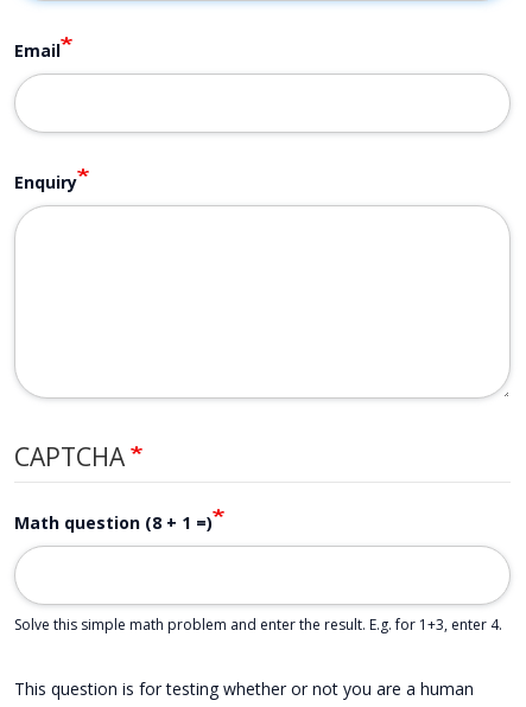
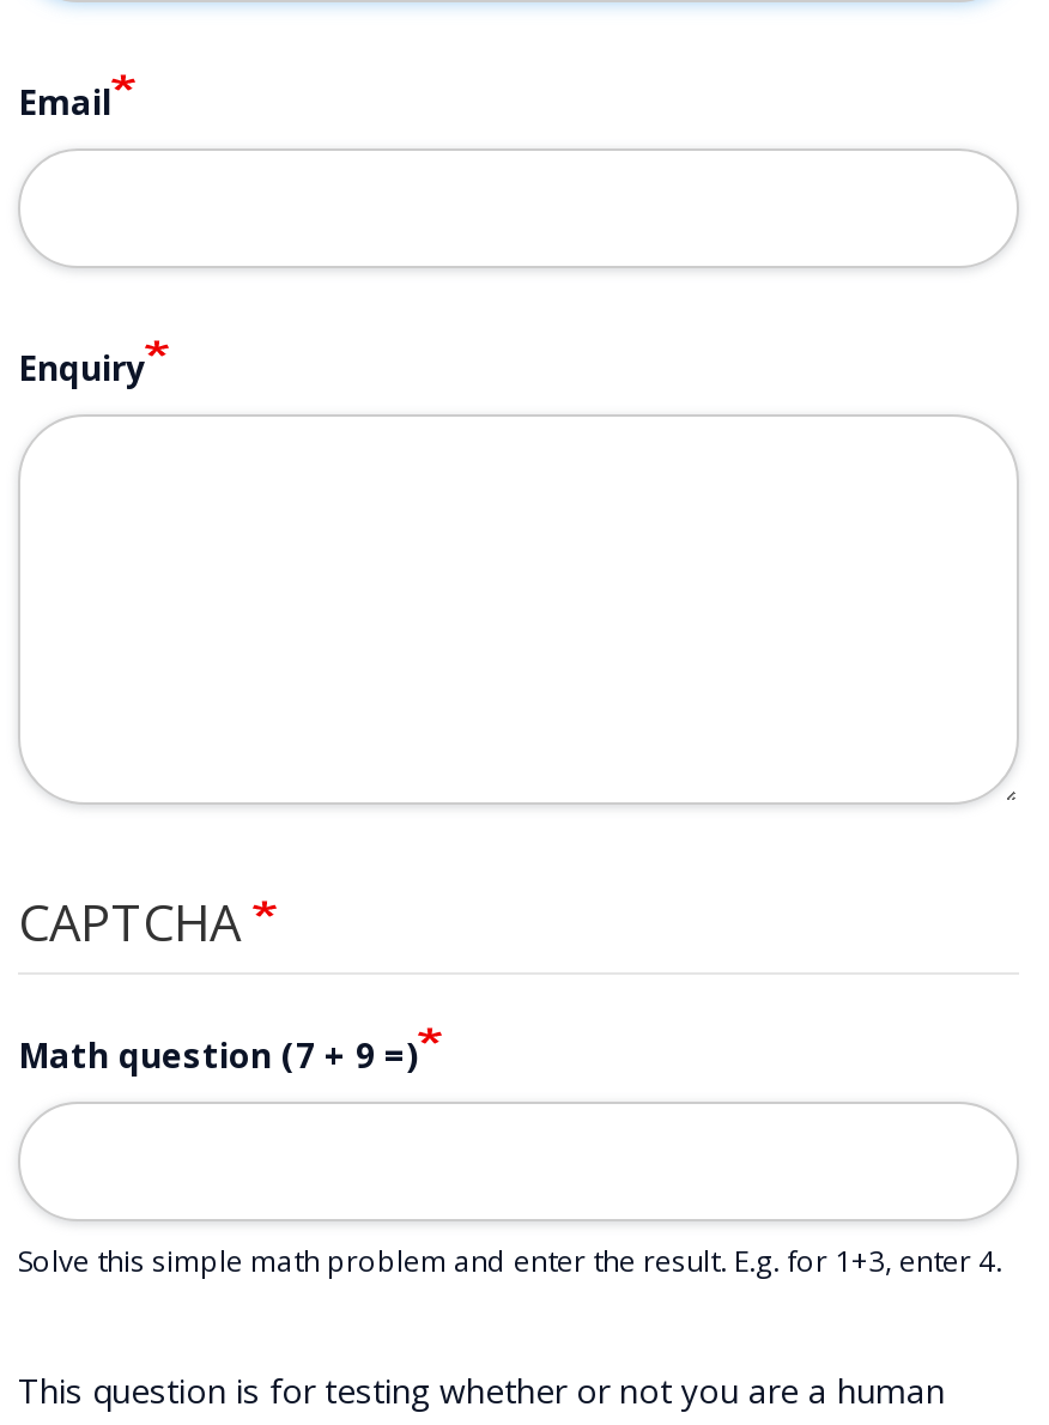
- Math question (8 + 1 =)
+ Math question (7 + 9 =)
